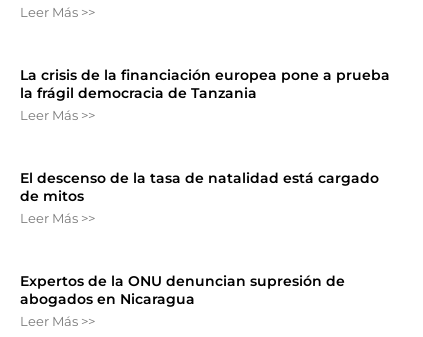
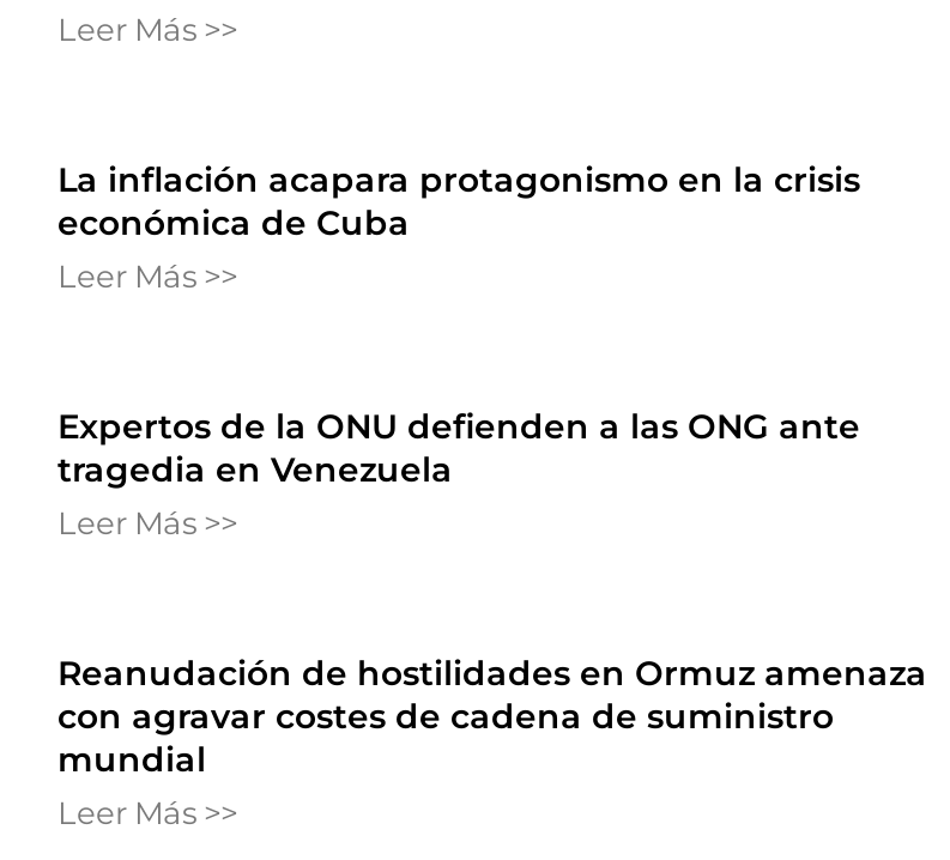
- La crisis de la financiación europea pone a prueba
- la frágil democracia de Tanzania
+ La inflación acapara protagonismo en la crisis
+ económica de Cuba

- El descenso de la tasa de natalidad está cargado
- de mitos
+ Expertos de la ONU defienden a las ONG ante
+ tragedia en Venezuela

- Expertos de la ONU denuncian supresión de
- abogados en Nicaragua
+ Reanudación de hostilidades en Ormuz amenaza
+ con agravar costes de cadena de suministro
+ mundial
